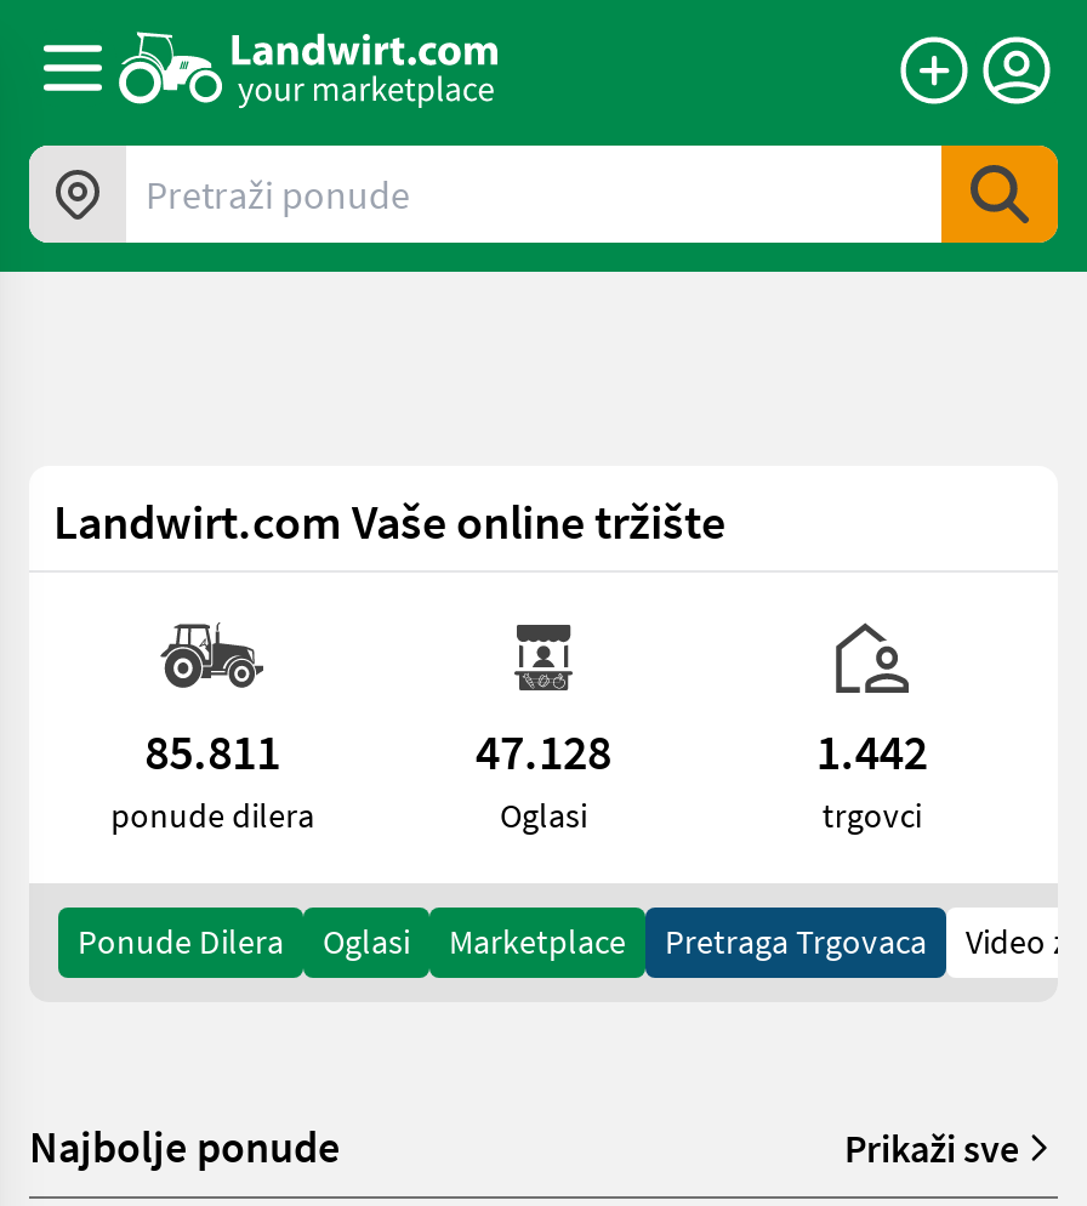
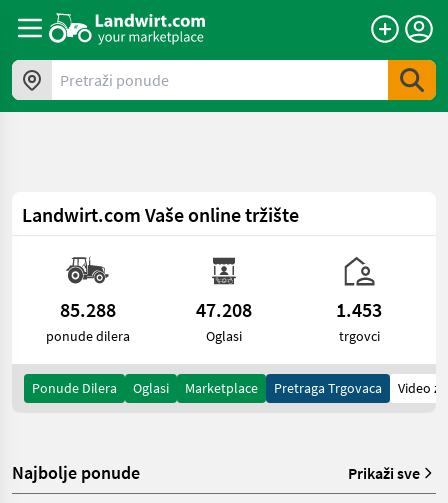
- 85.811
+ 85.288

- 47.128
+ 47.208

- 1.442
+ 1.453
